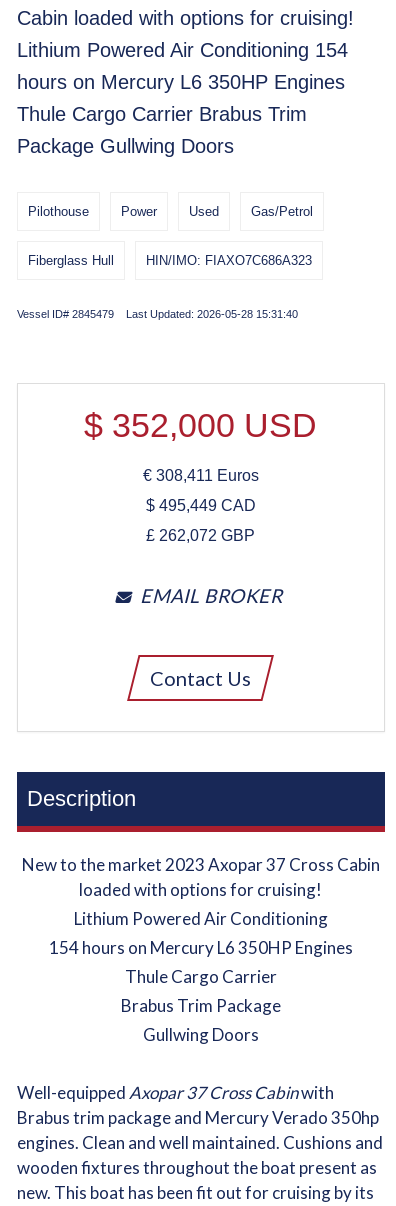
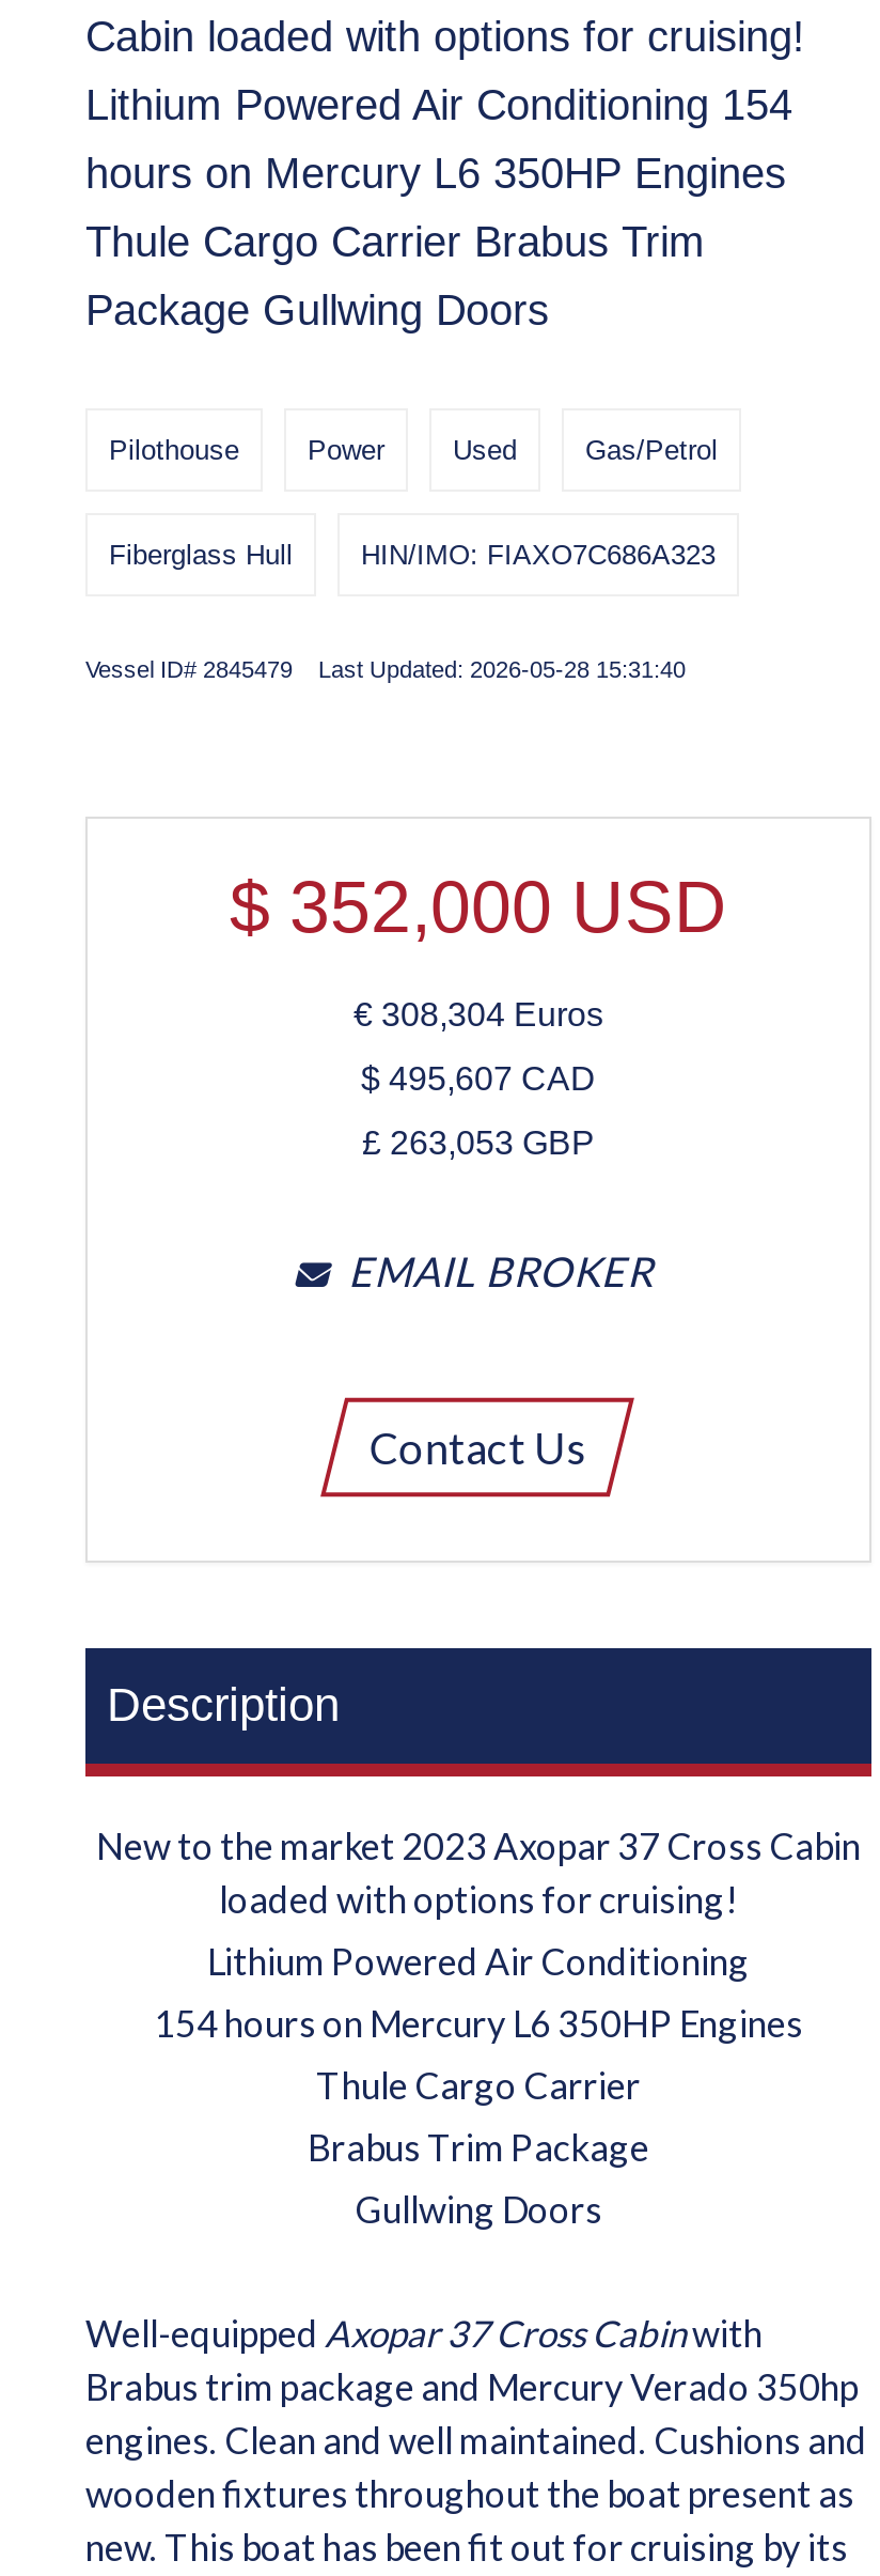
- €308,411 Euros
+ €308,304 Euros

- $495,449 CAD
+ $495,607 CAD

- £262,072 GBP
+ £263,053 GBP
